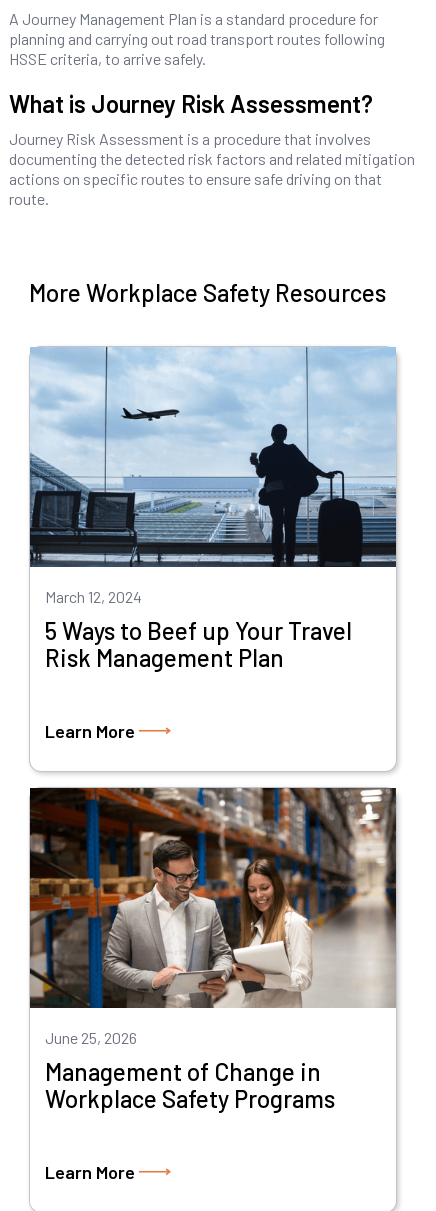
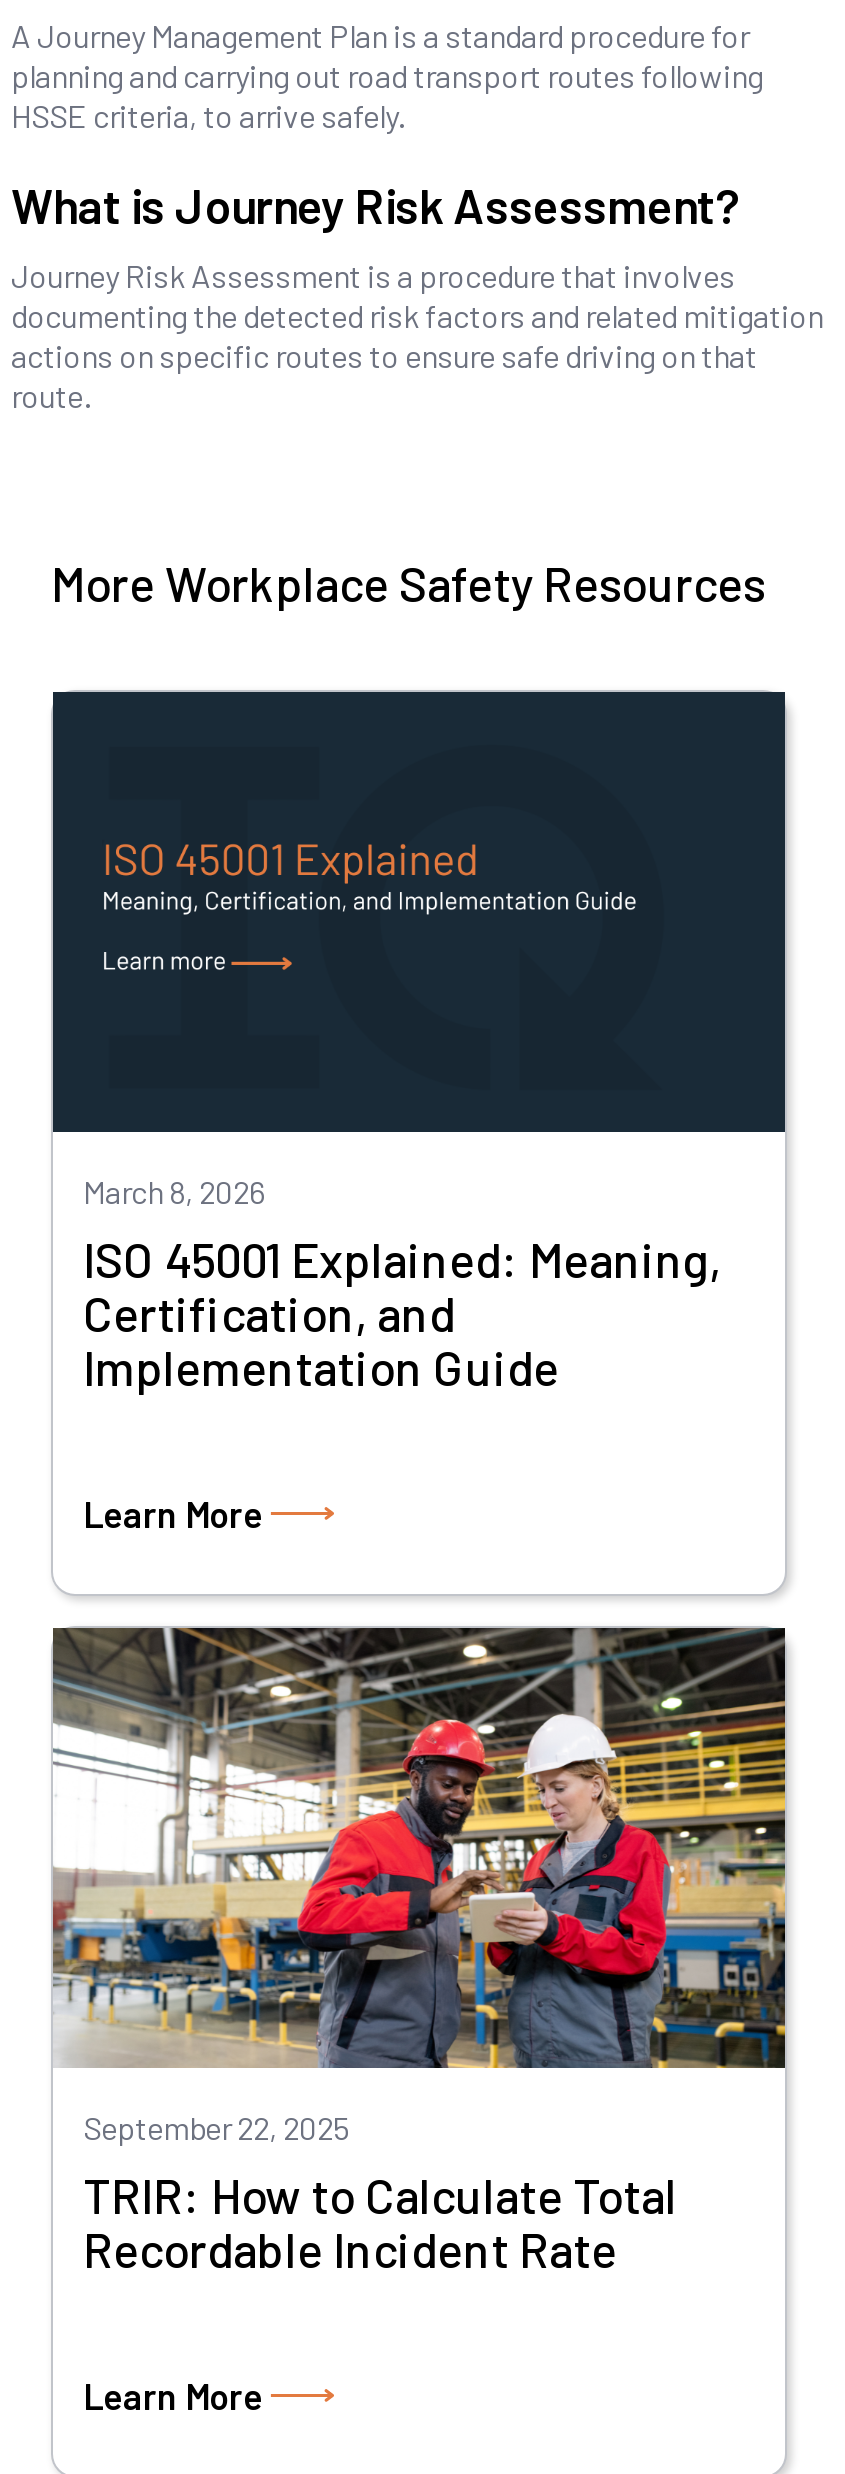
- [image]
- March 12, 2024
- 5 Ways to Beef up Your Travel
- Risk Management Plan
+ [image]
+ March 8, 2026
+ ISO 45001 Explained: Meaning,
+ Certification, and
+ Implementation Guide

- [image]
- June 25, 2026
- Management of Change in
- Workplace Safety Programs
+ [image]
+ September 22, 2025
+ TRIR: How to Calculate Total
+ Recordable Incident Rate
